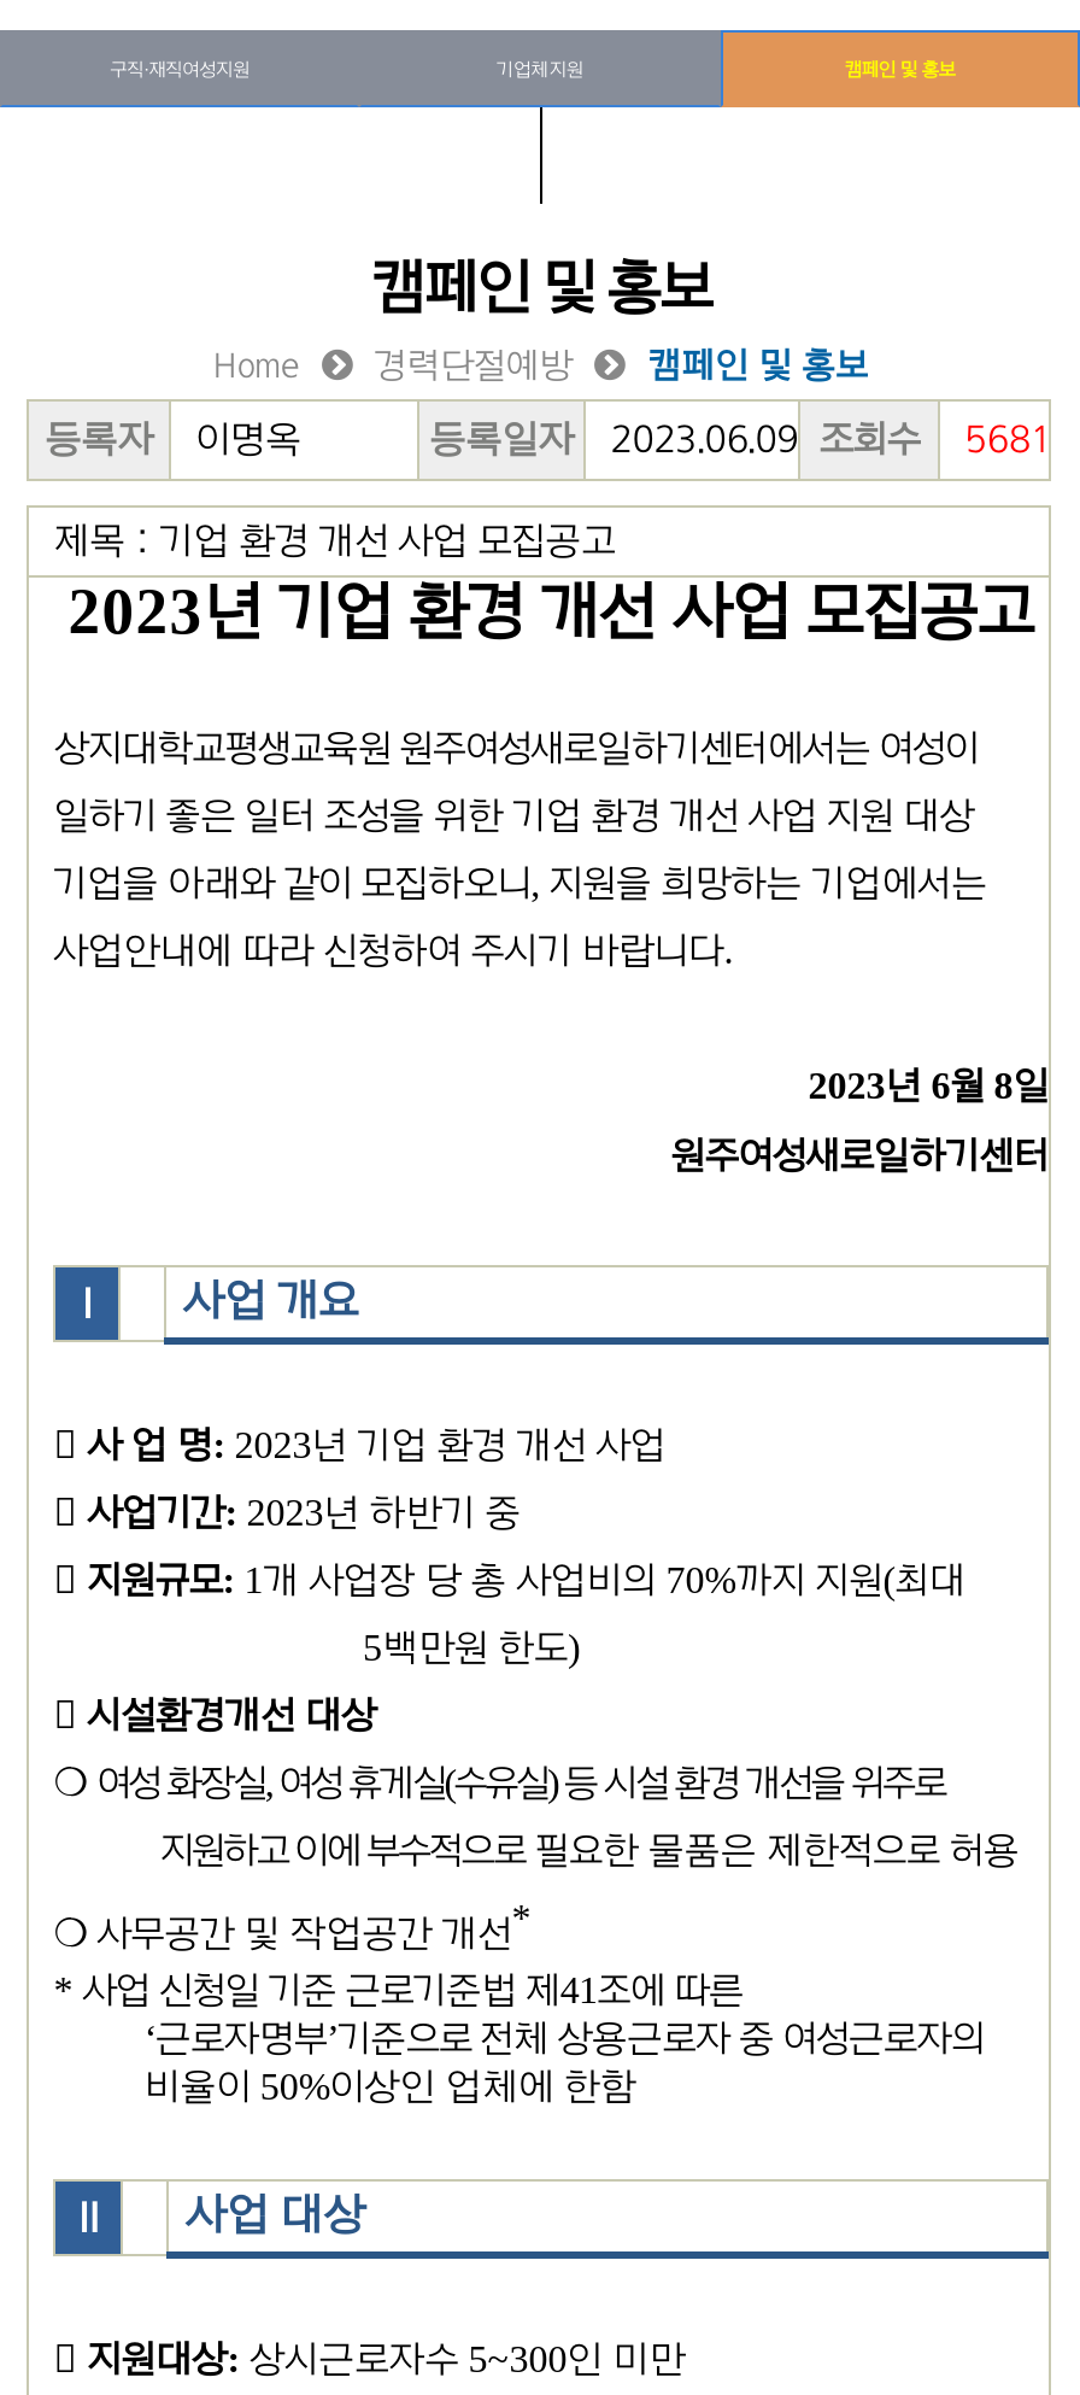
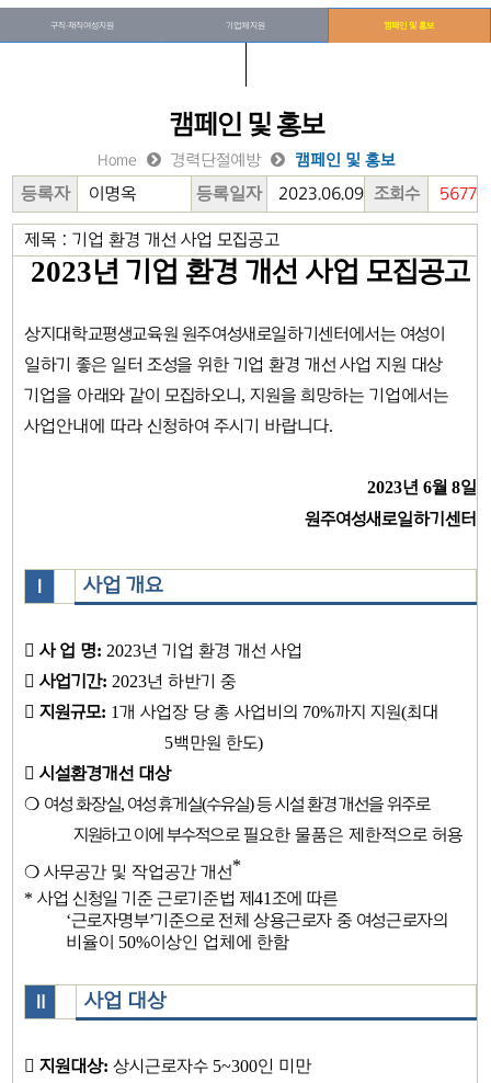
- 등록일자 2023.06.09 조회수 5681
+ 등록일자 2023.06.09 조회수 5677
